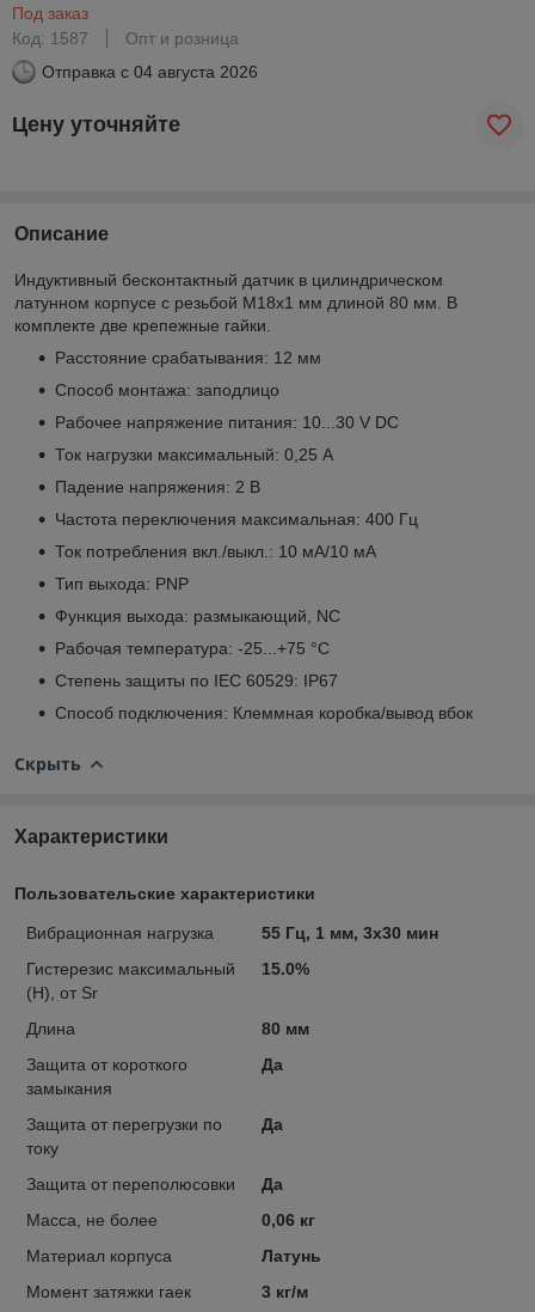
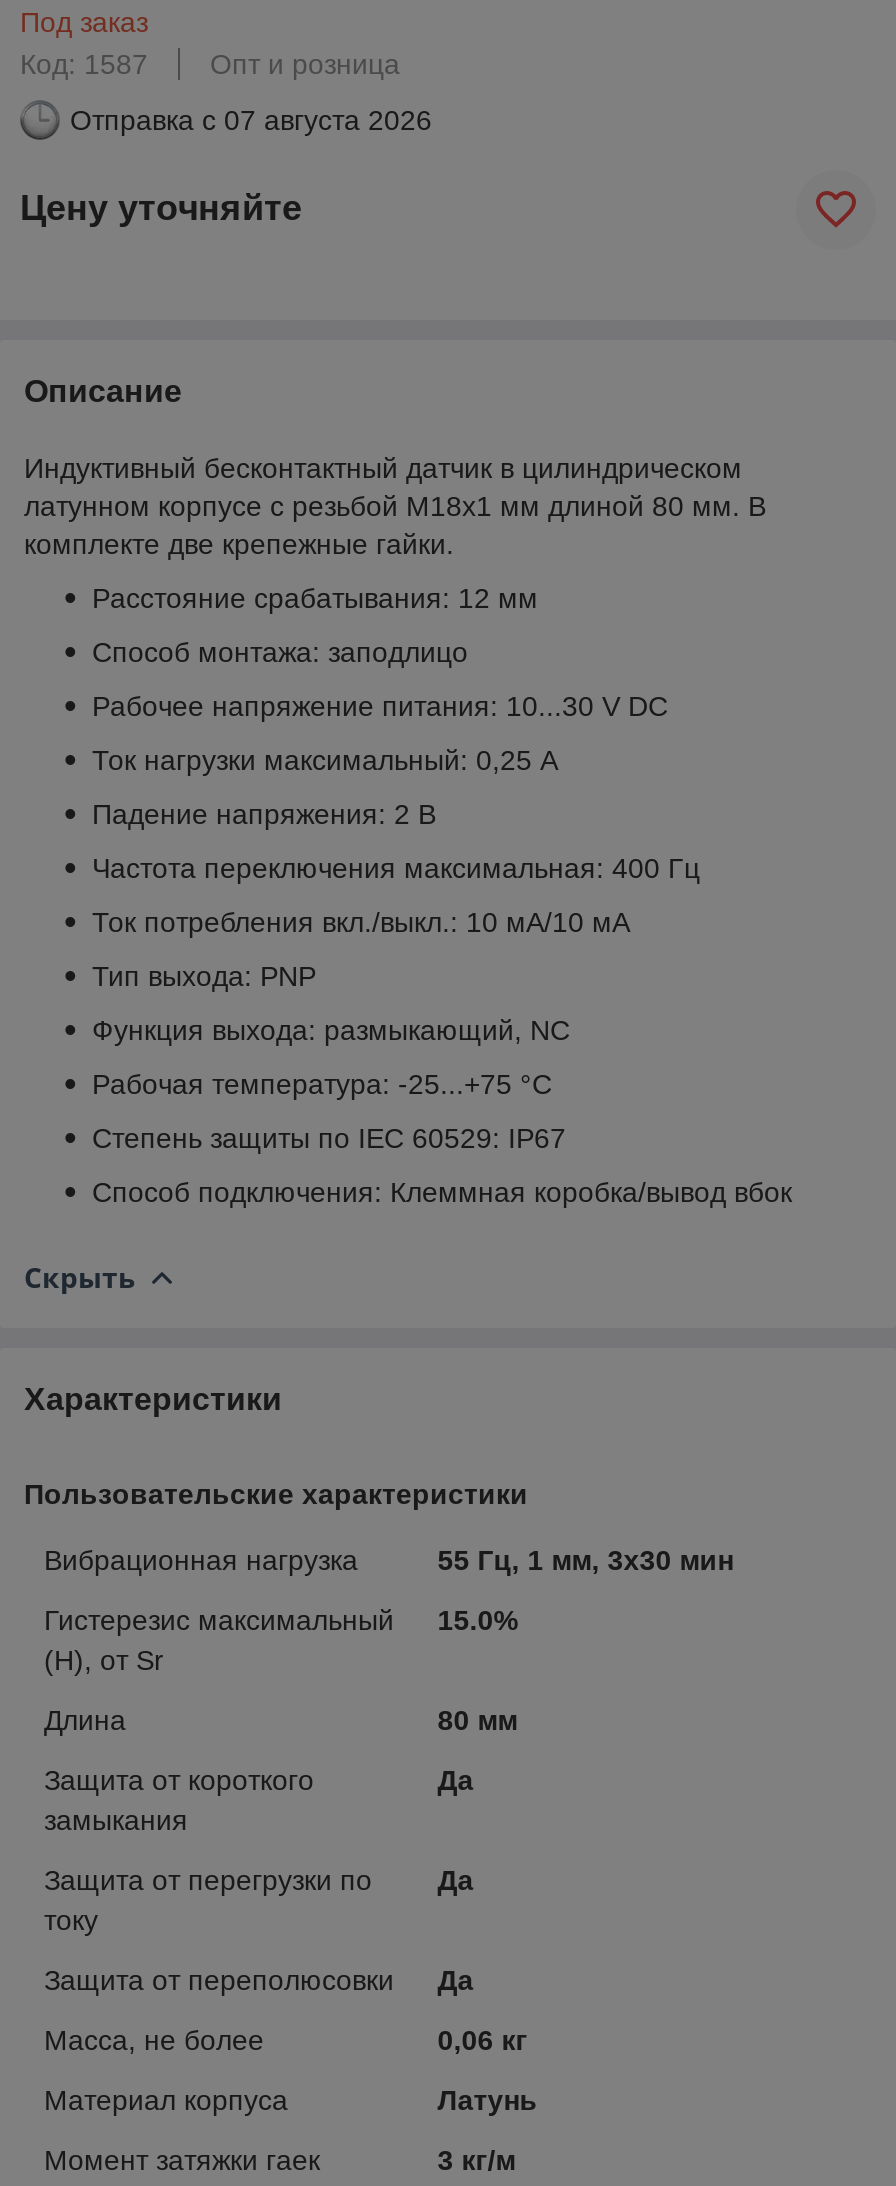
- Отправка с 04 августа 2026
+ Отправка с 07 августа 2026
